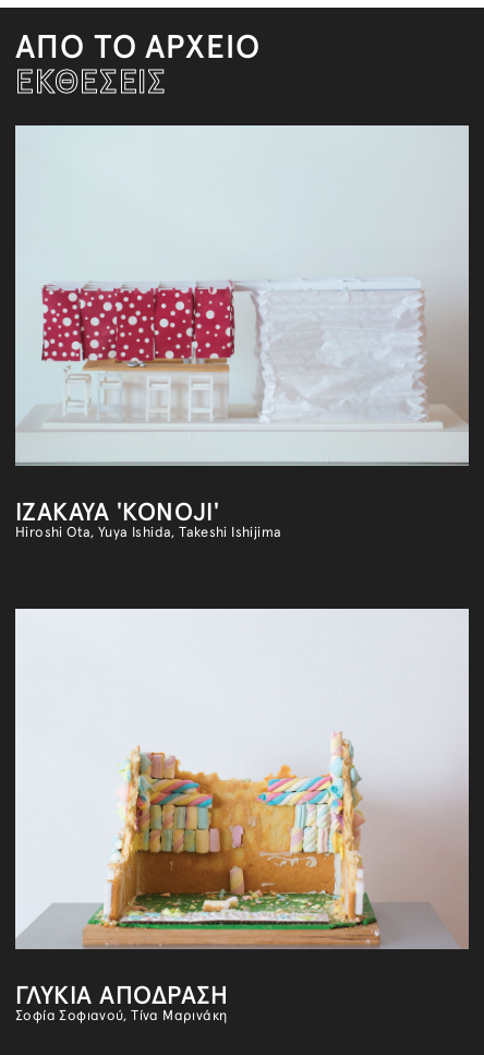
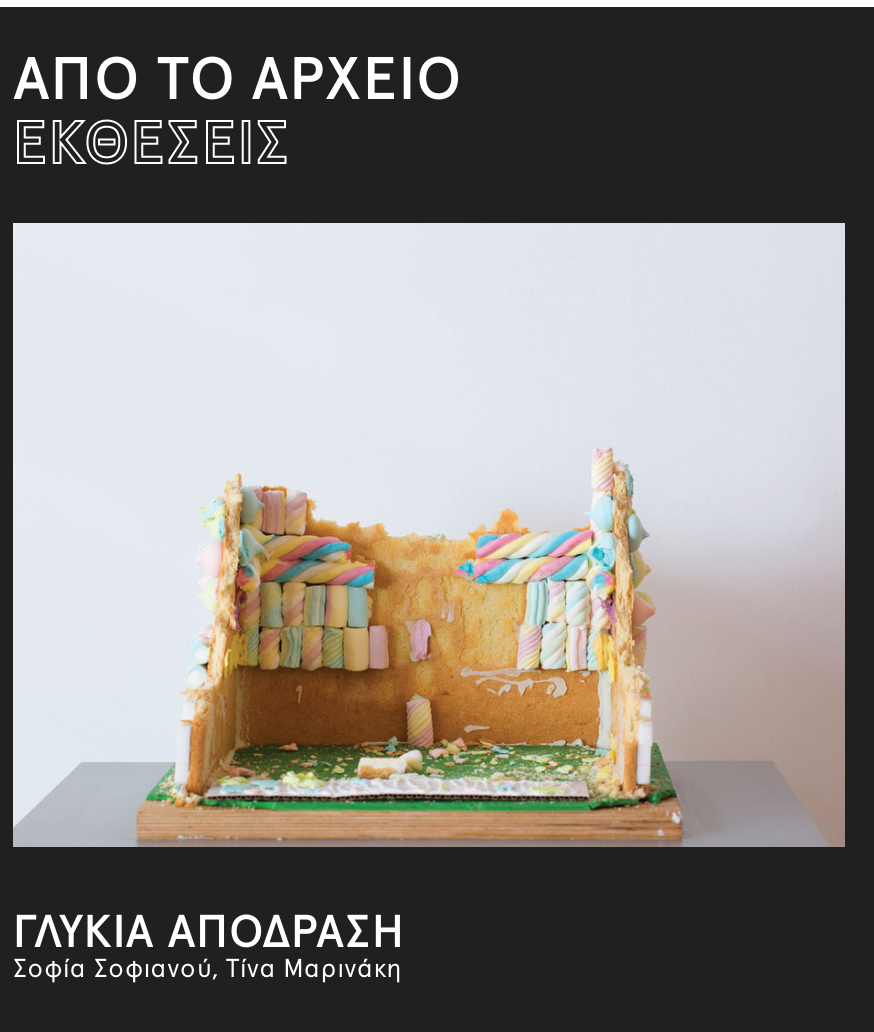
- [image]
- IZAKAYA 'KONOJI'
- Hiroshi Ota, Yuya Ishida, Takeshi Ishijima
